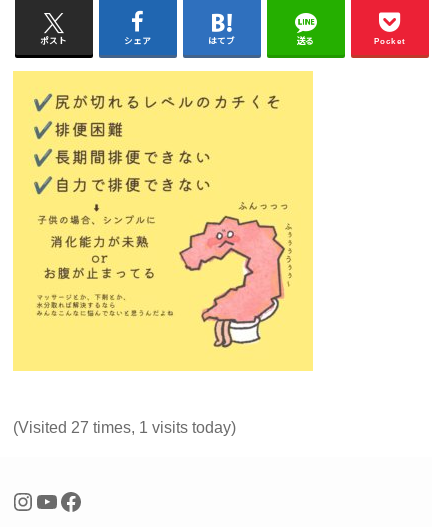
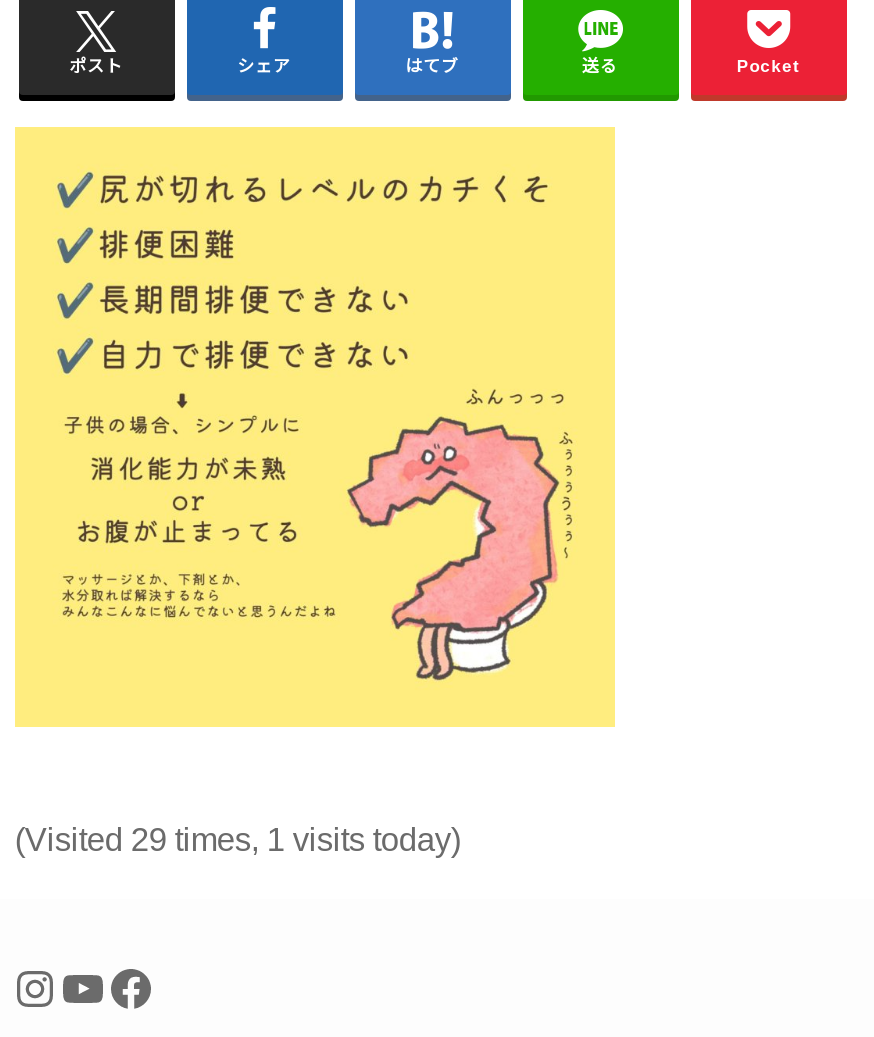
- (Visited 27 times, 1 visits today)
+ (Visited 29 times, 1 visits today)
